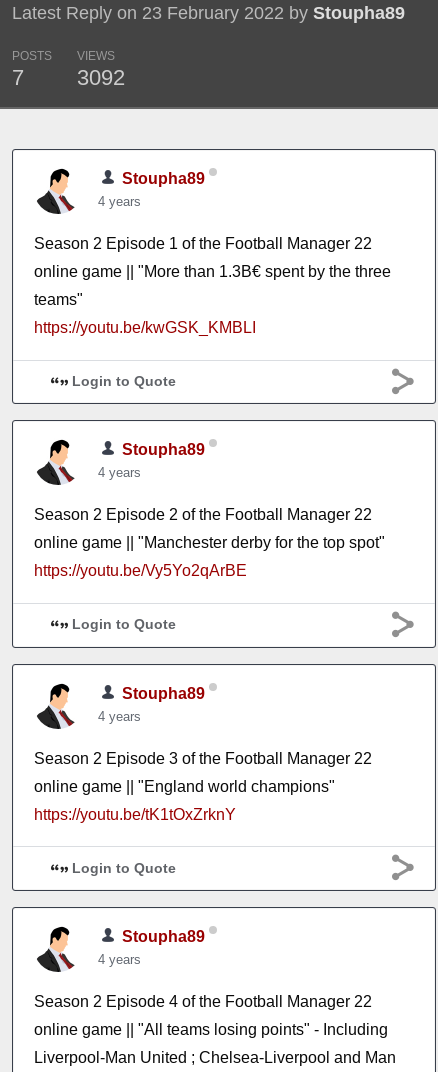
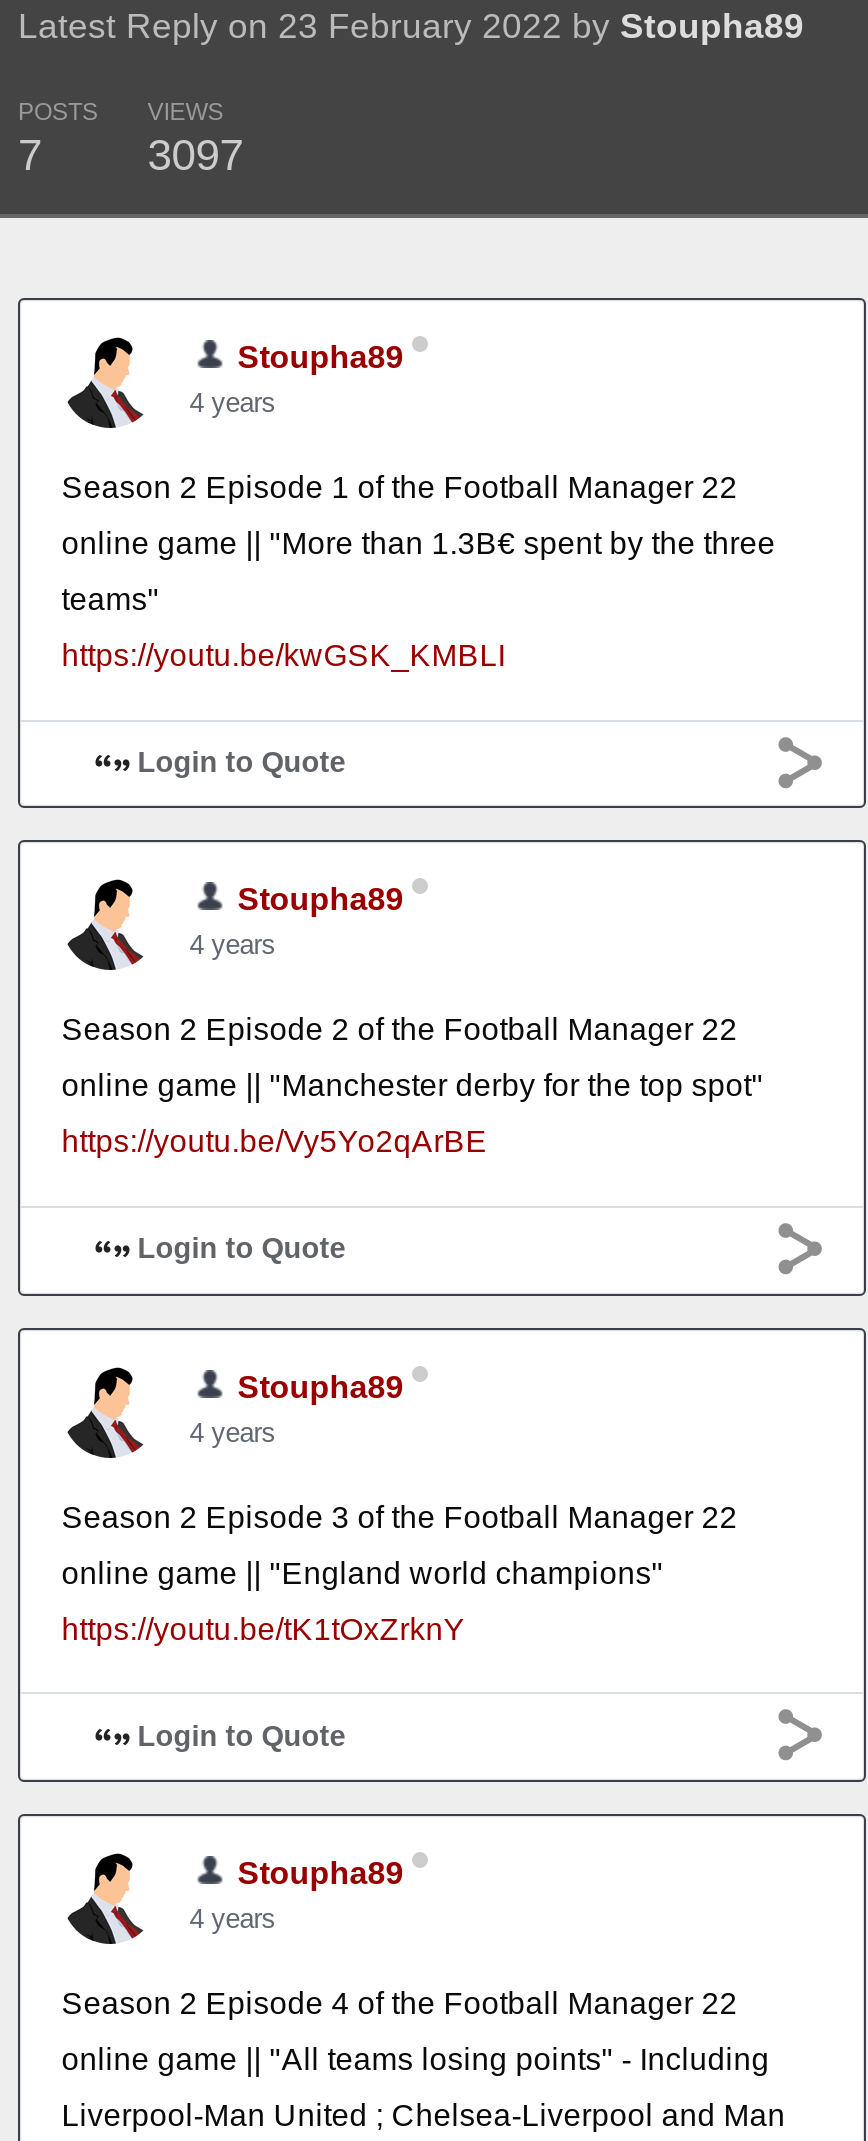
- 3092
+ 3097
